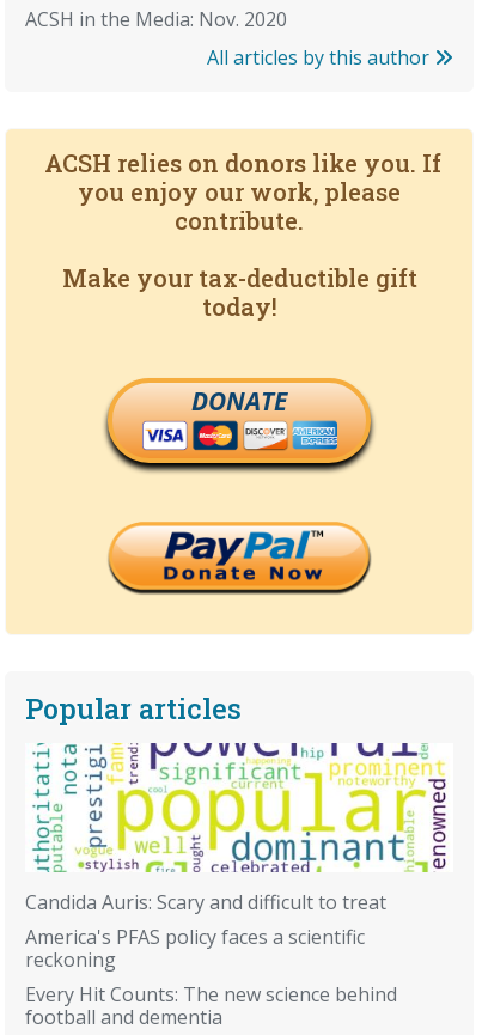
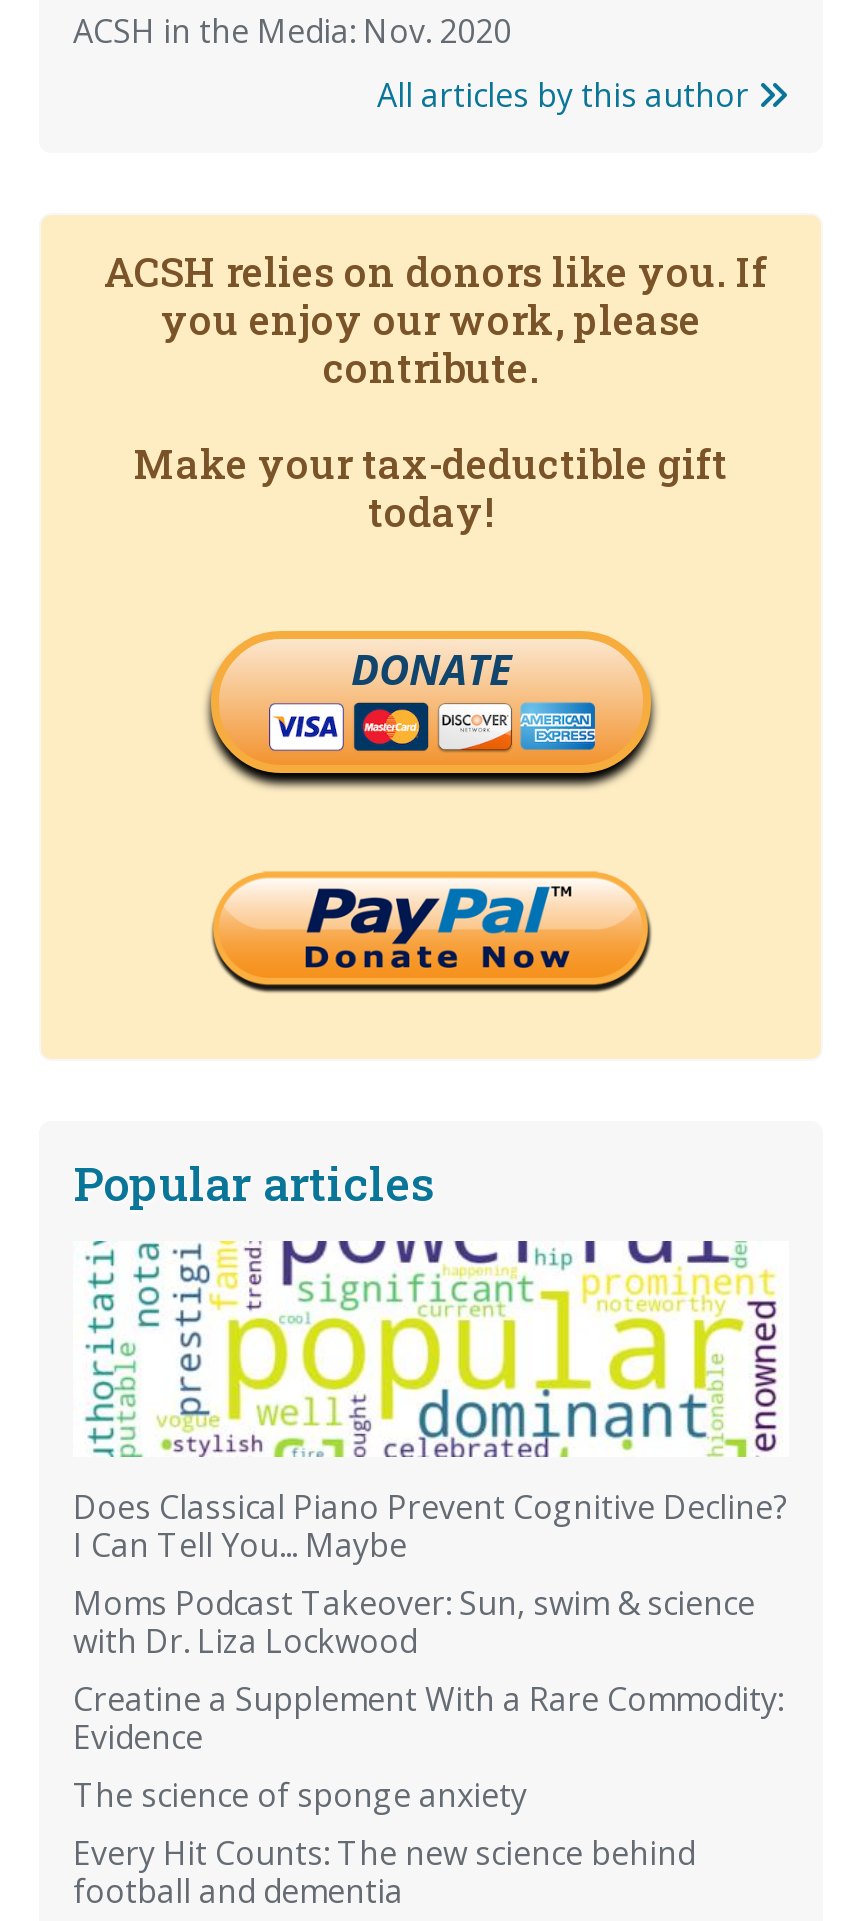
- Candida Auris: Scary and difficult to treat
- America's PFAS policy faces a scientific
- reckoning
+ Does Classical Piano Prevent Cognitive Decline?
+ I Can Tell You... Maybe
+ Moms Podcast Takeover: Sun, swim & science
+ with Dr. Liza Lockwood
+ Creatine a Supplement With a Rare Commodity:
+ Evidence
+ The science of sponge anxiety
